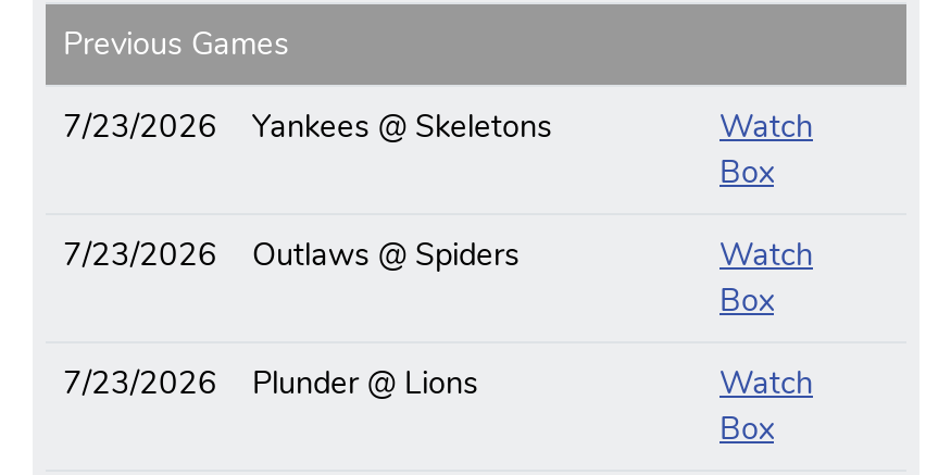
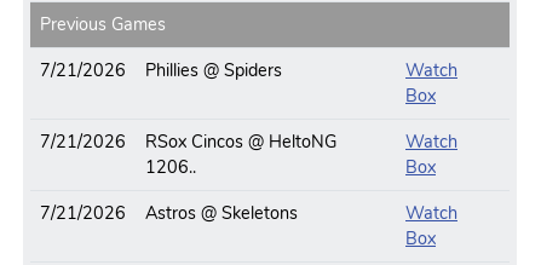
- 7/23/2026
- Yankees @ Skeletons
+ 7/21/2026
+ Phillies @ Spiders

- 7/23/2026
- Outlaws @ Spiders
+ 7/21/2026
+ RSox Cincos @ HeltoNG
+ 1206..

- 7/23/2026
- Plunder @ Lions
+ 7/21/2026
+ Astros @ Skeletons
